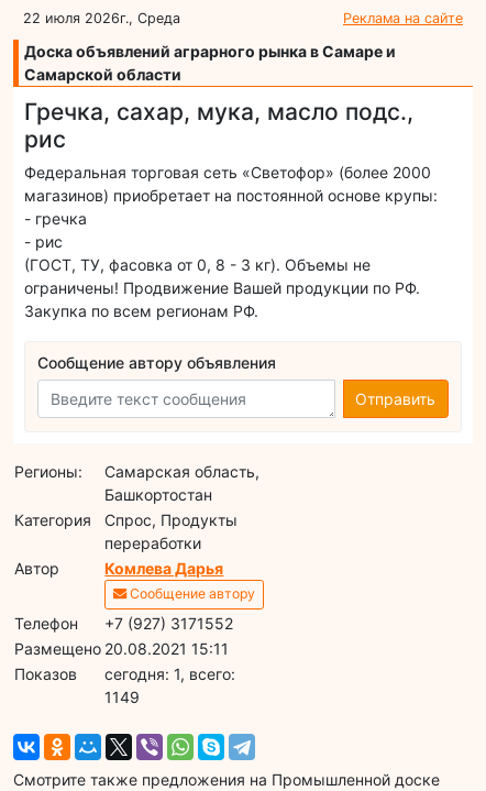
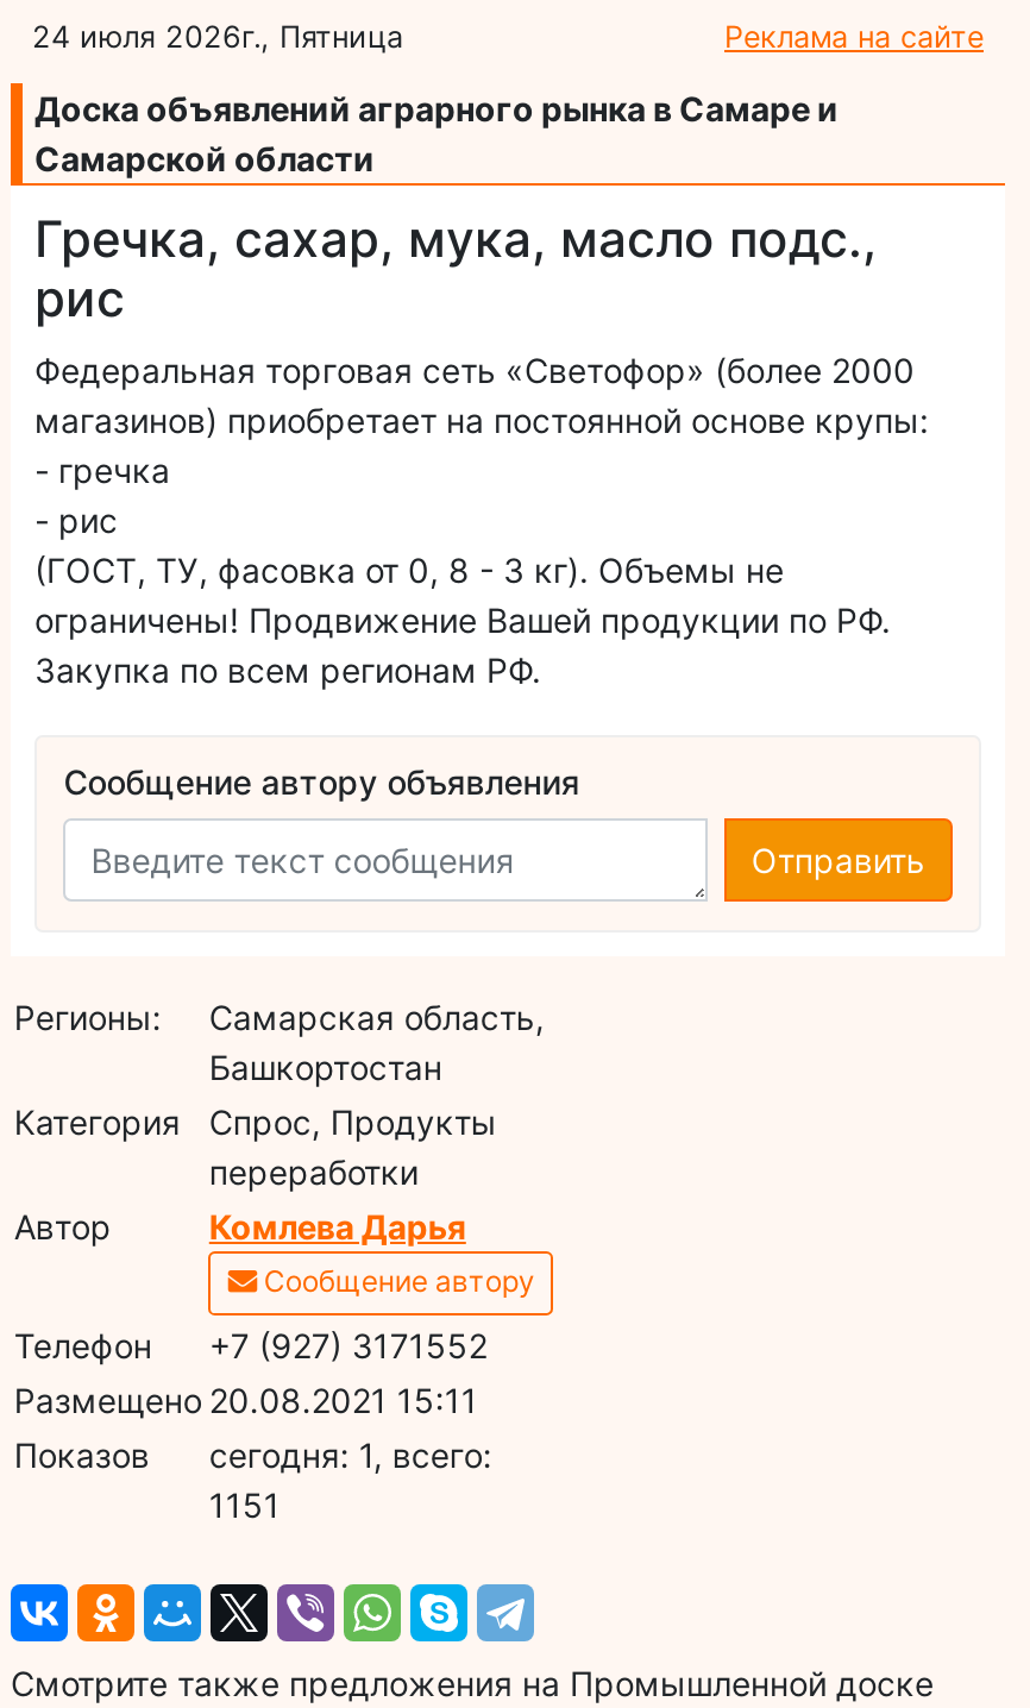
- 22 июля 2026г., Среда
+ 24 июля 2026г., Пятница

- 1149
+ 1151
